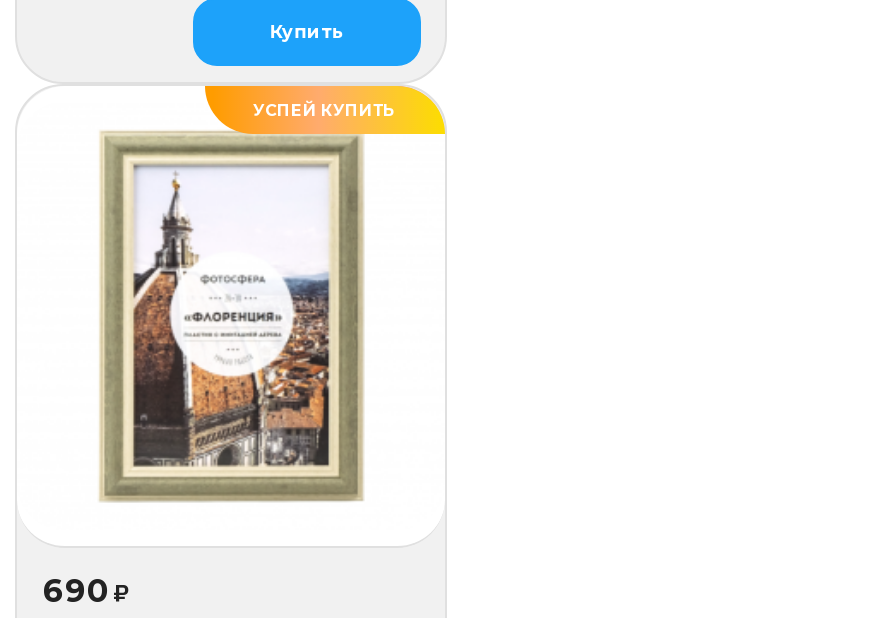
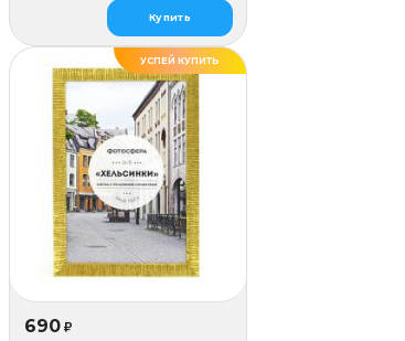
- [image]
+ [image]
